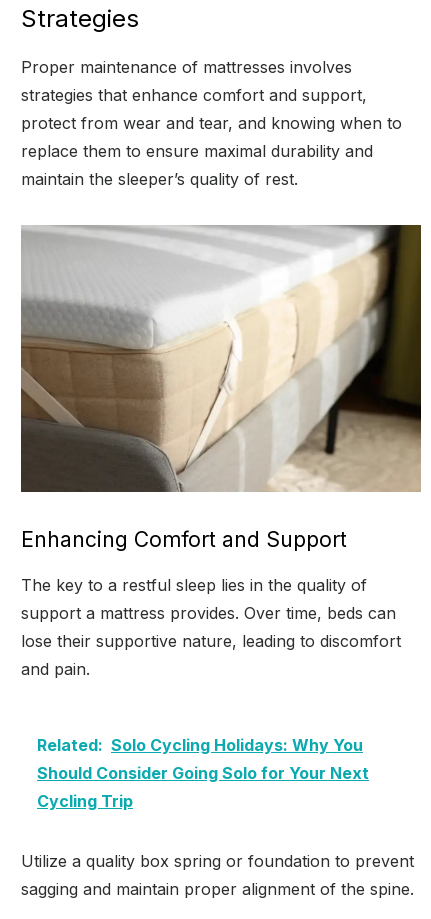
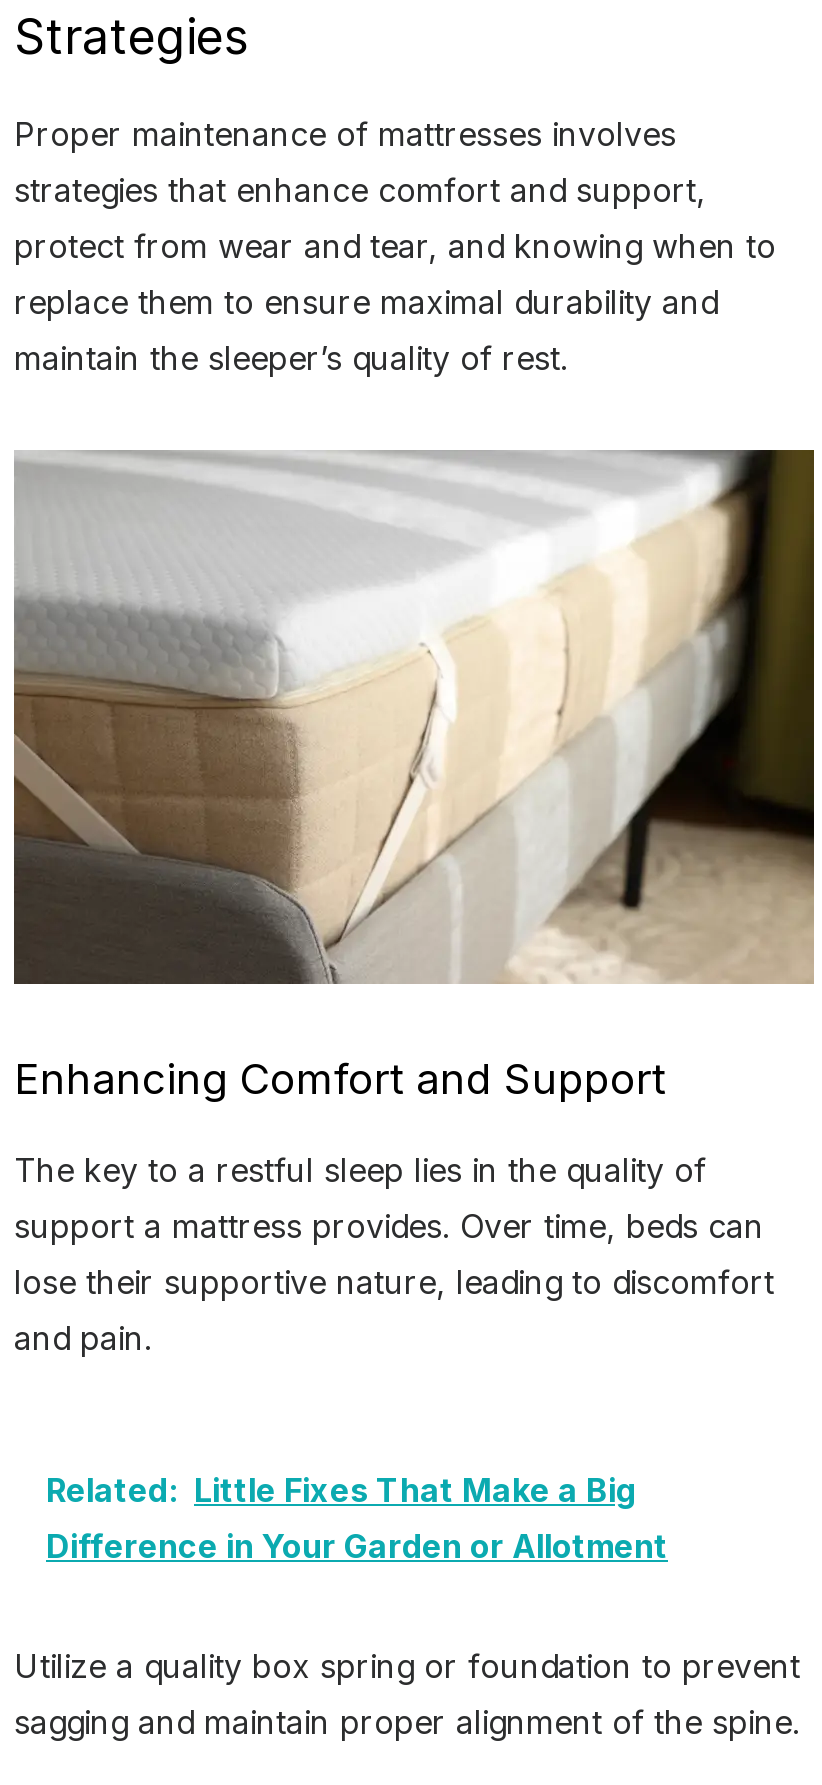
- Related: Solo Cycling Holidays: Why You
- Should Consider Going Solo for Your Next
- Cycling Trip
+ Related: Little Fixes That Make a Big
+ Difference in Your Garden or Allotment
